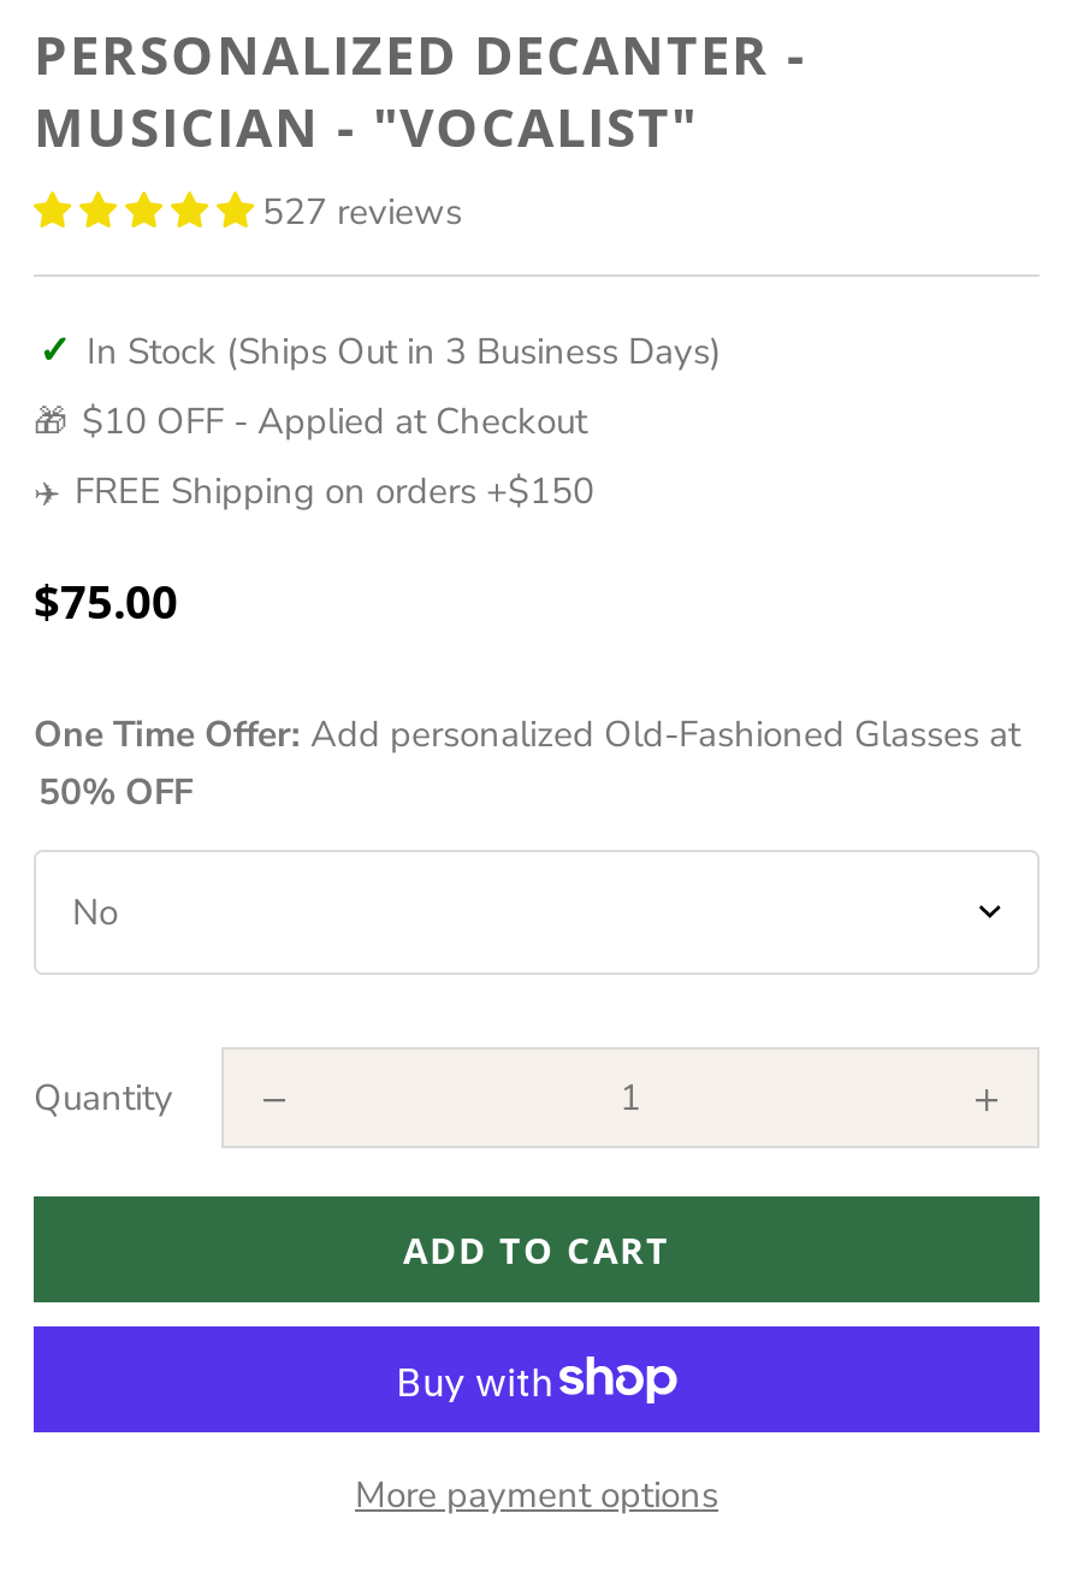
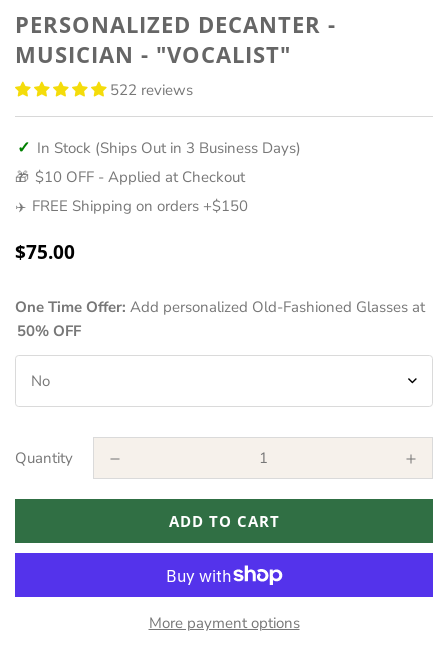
- 527 reviews
+ 522 reviews
